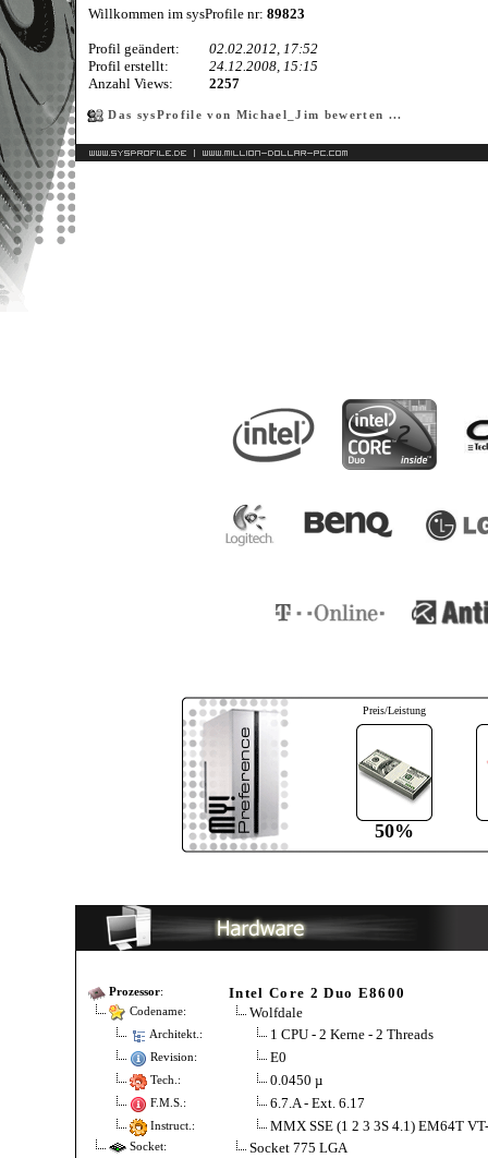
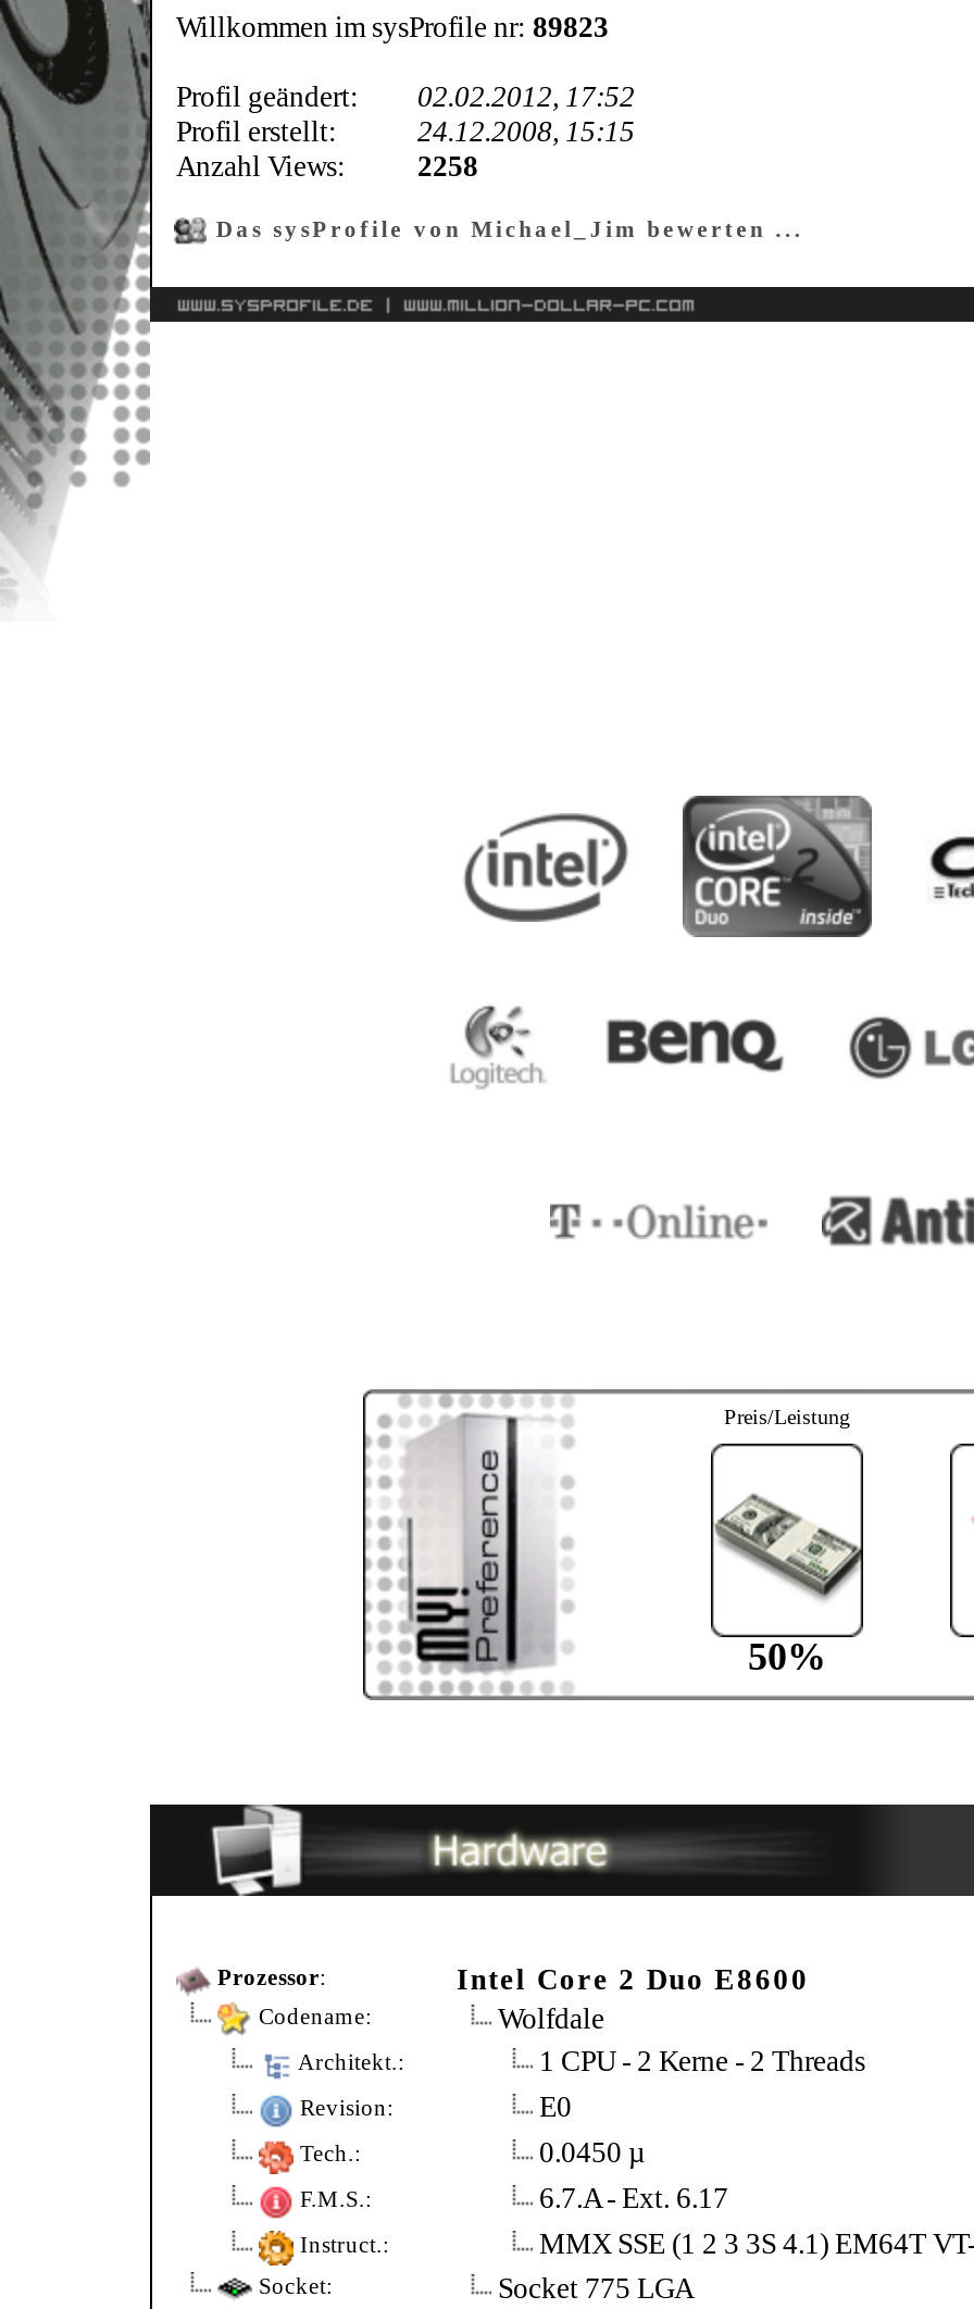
- 2257
+ 2258
